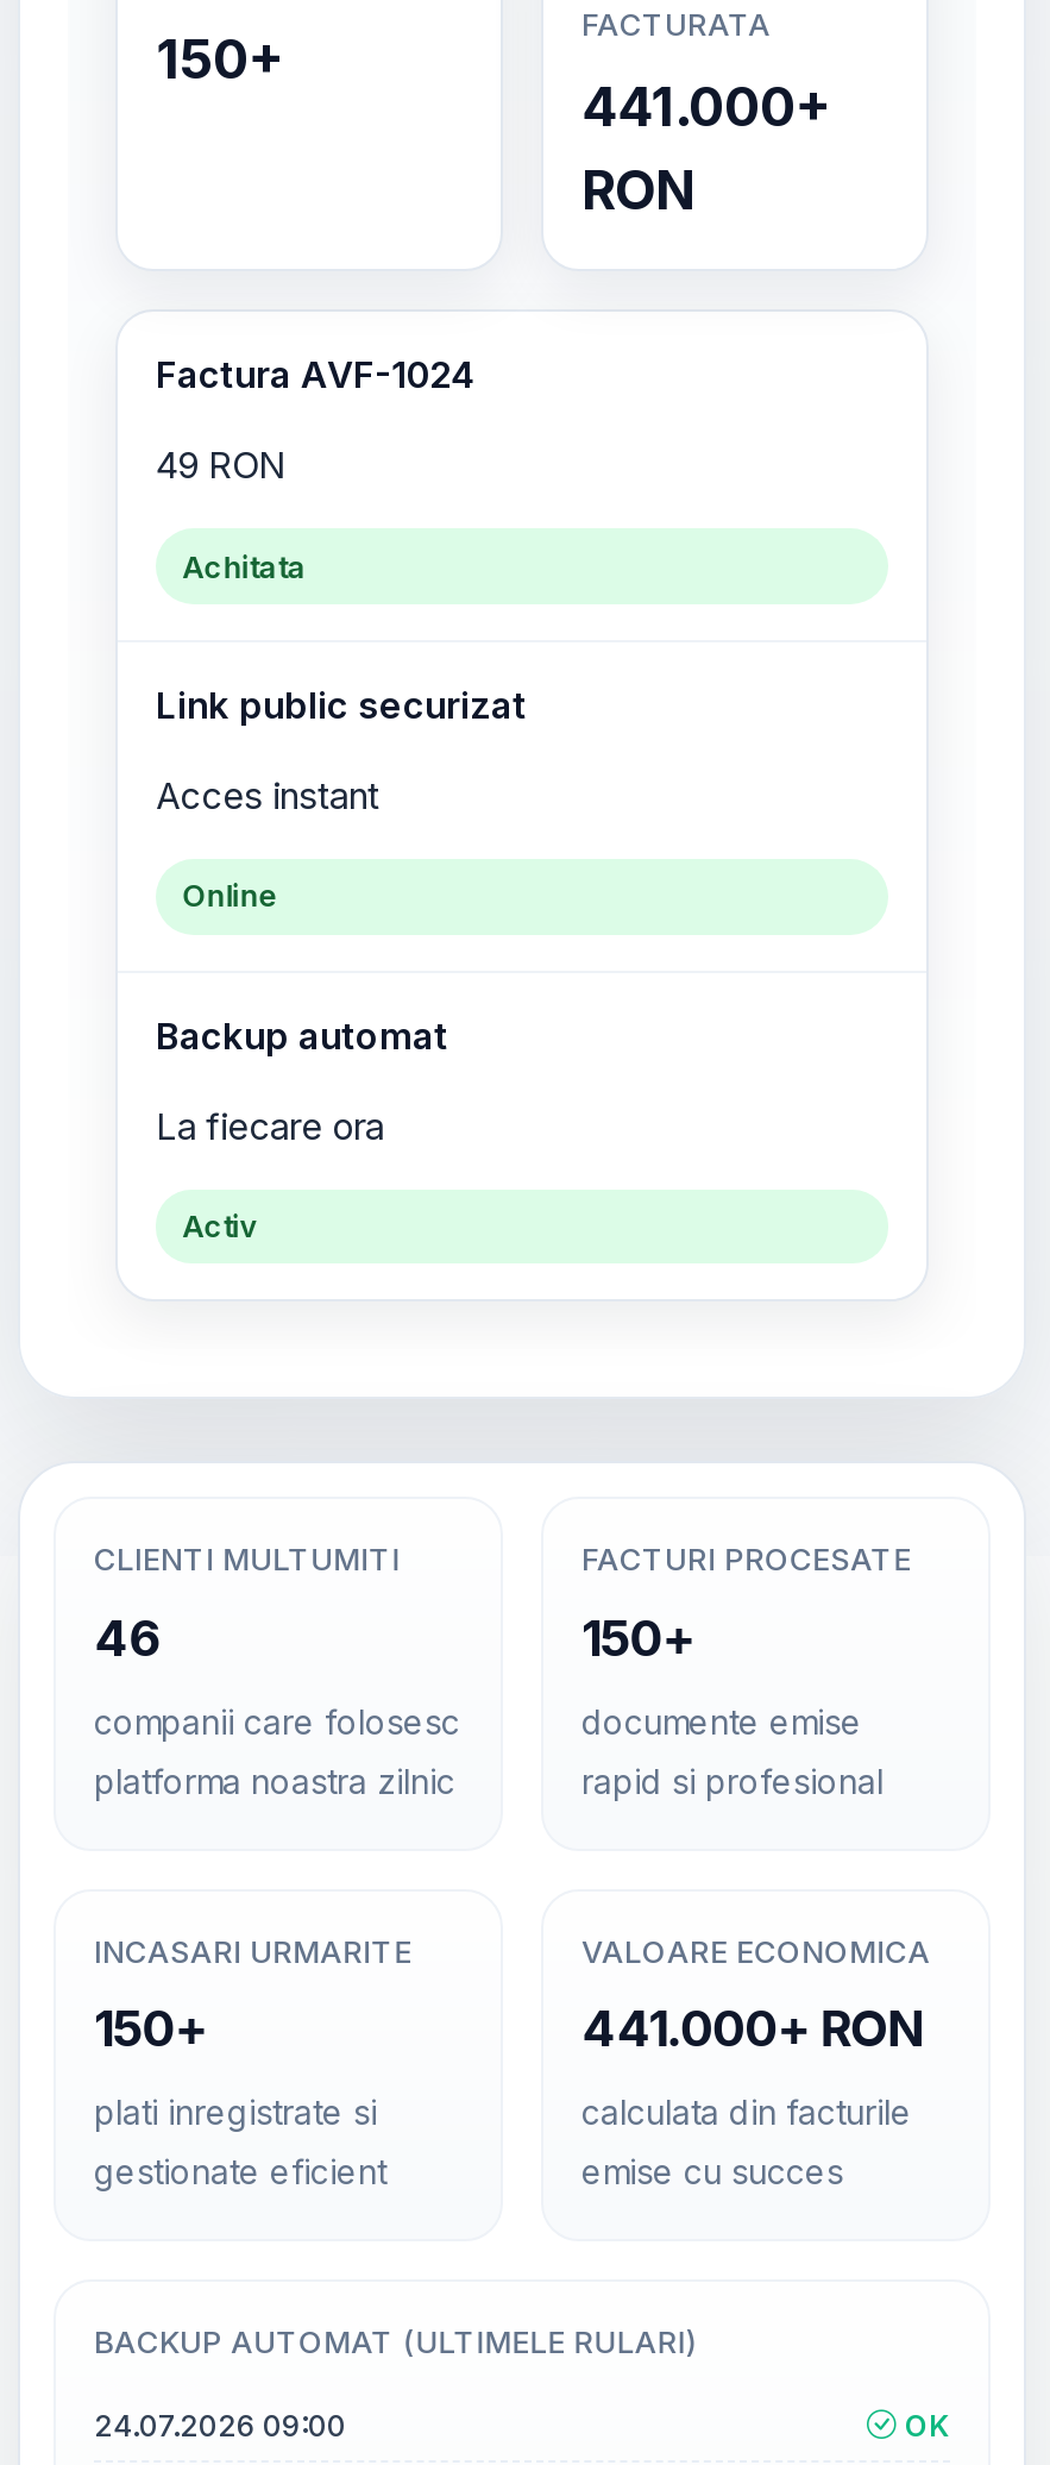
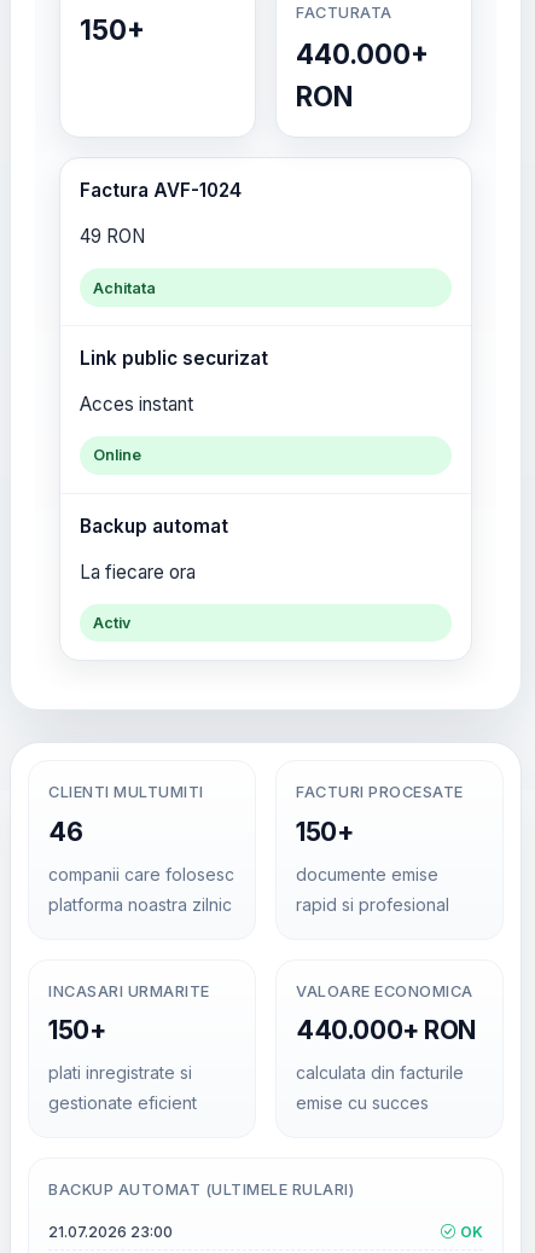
- 441.000+
+ 440.000+

- 441.000+ RON
+ 440.000+ RON

- 24.07.2026 09:00
+ 21.07.2026 23:00
